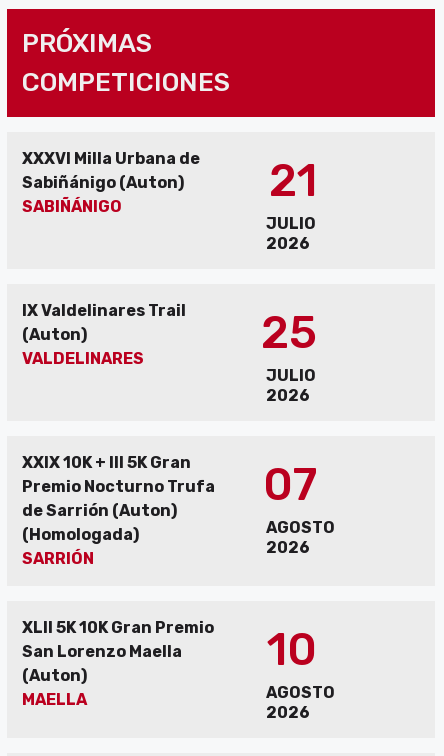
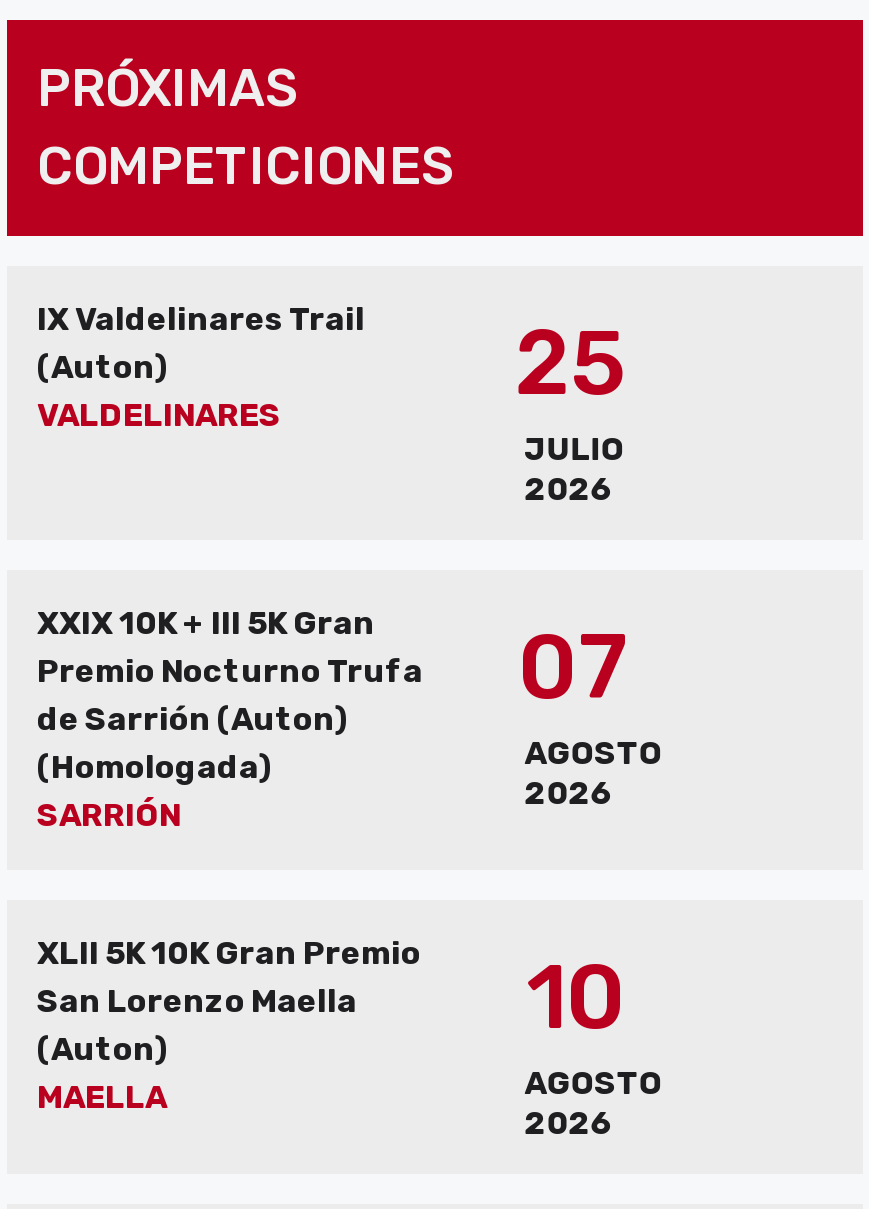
- XXXVI Milla Urbana de
- Sabiñánigo (Auton)
- SABIÑÁNIGO
- 21
- JULIO
- 2026
